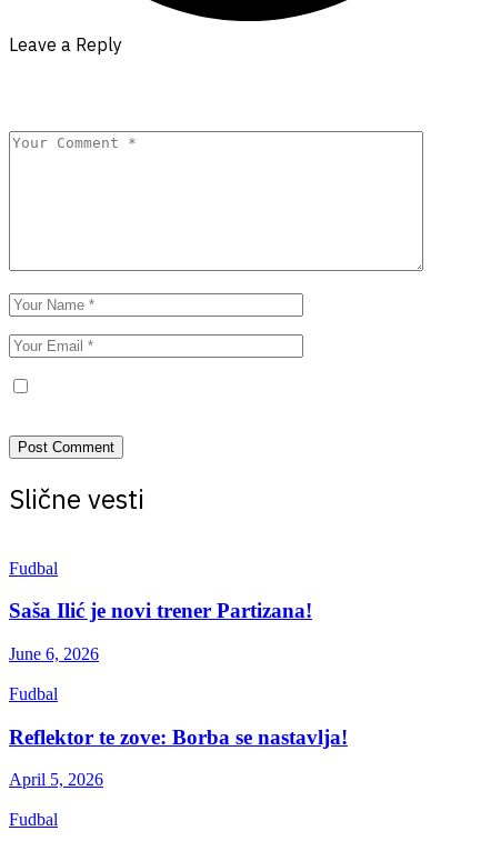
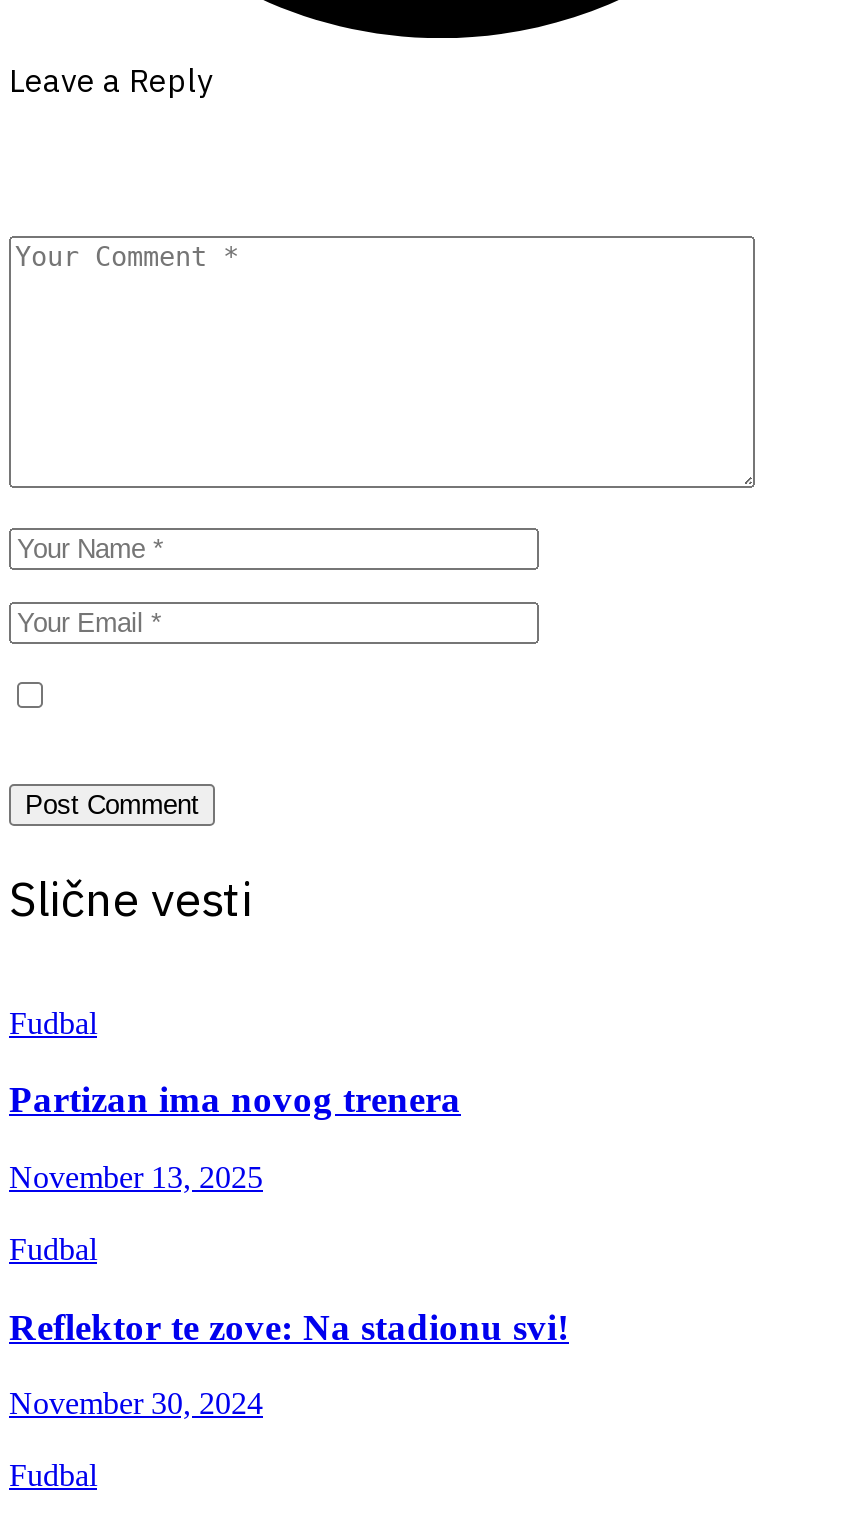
- Saša Ilić je novi trener Partizana!
+ Partizan ima novog trenera

- June 6, 2026
+ November 13, 2025

- Reflektor te zove: Borba se nastavlja!
+ Reflektor te zove: Na stadionu svi!

- April 5, 2026
+ November 30, 2024
